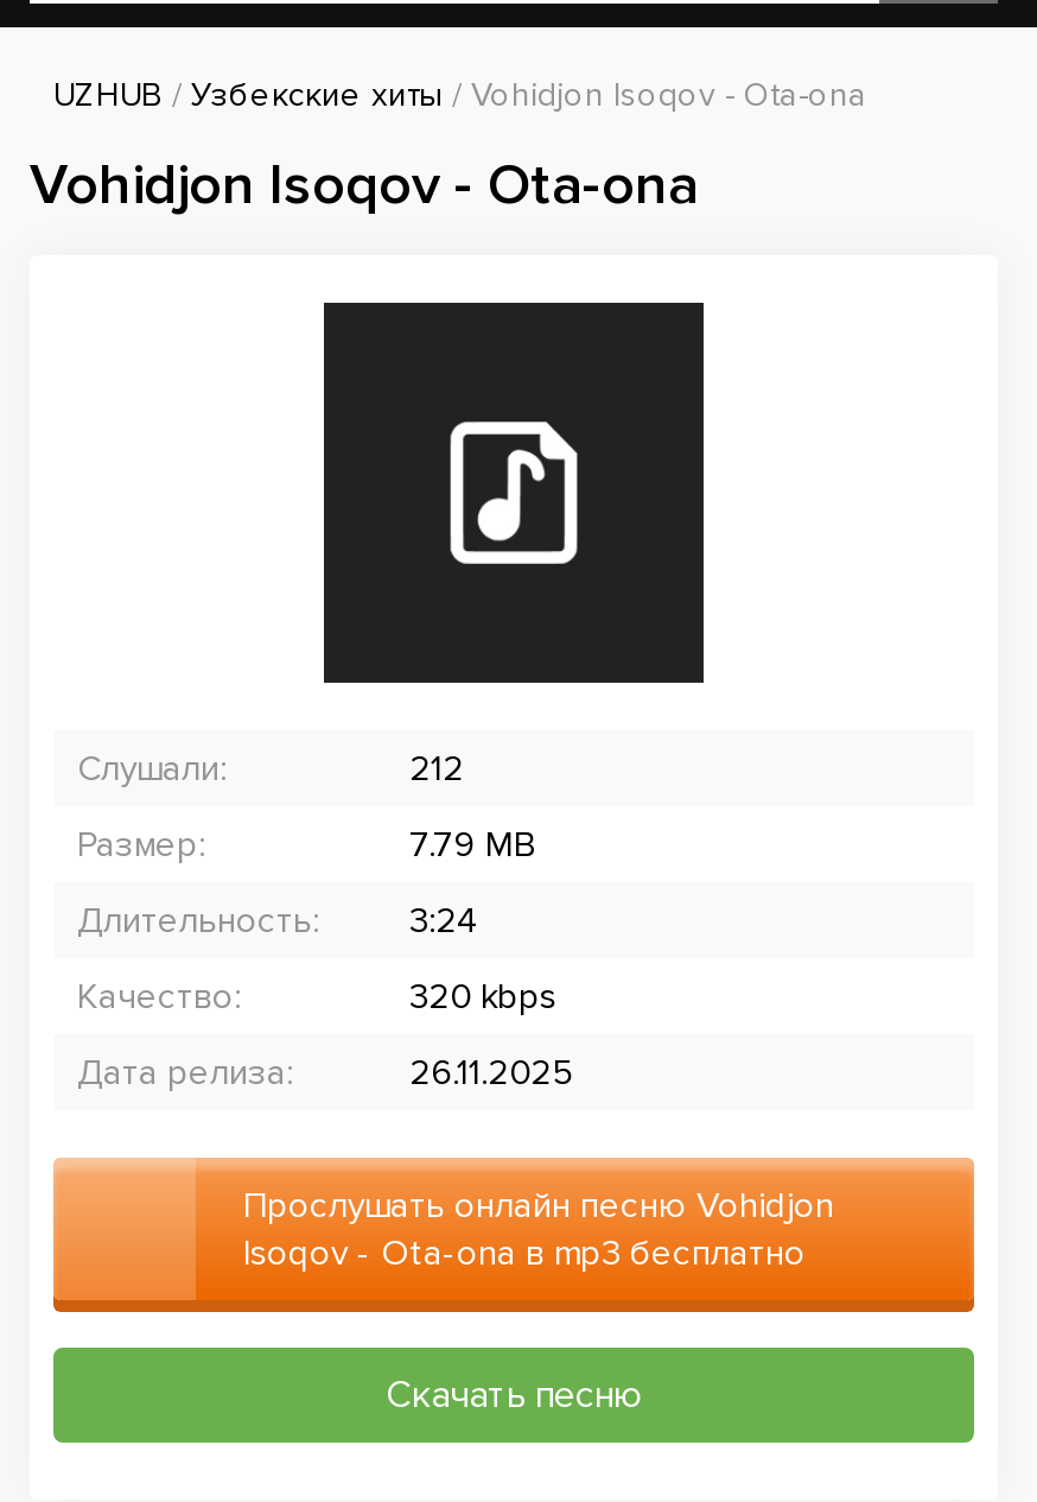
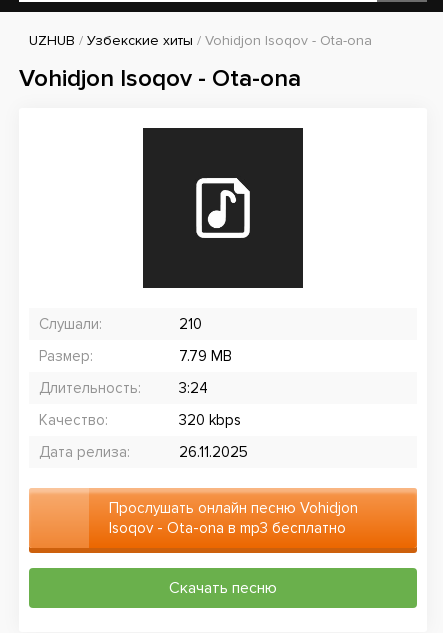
- 212
+ 210
